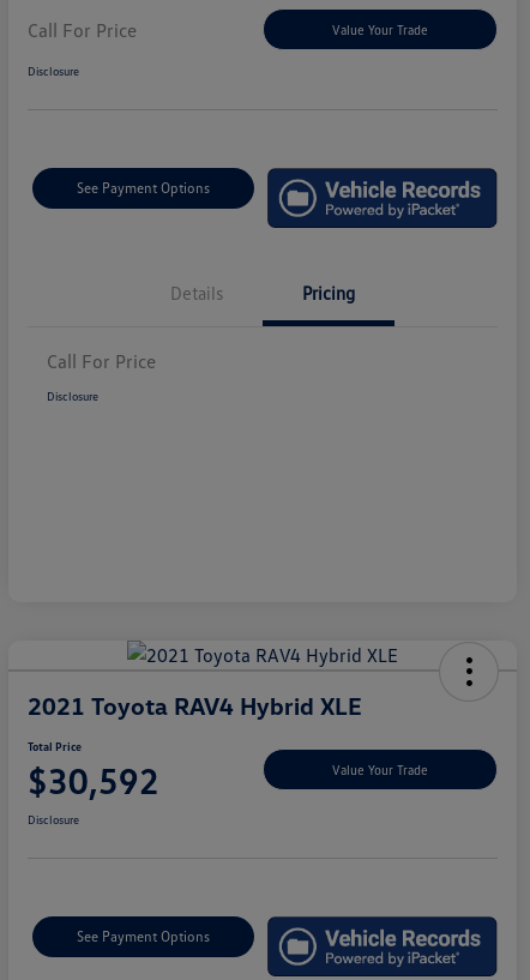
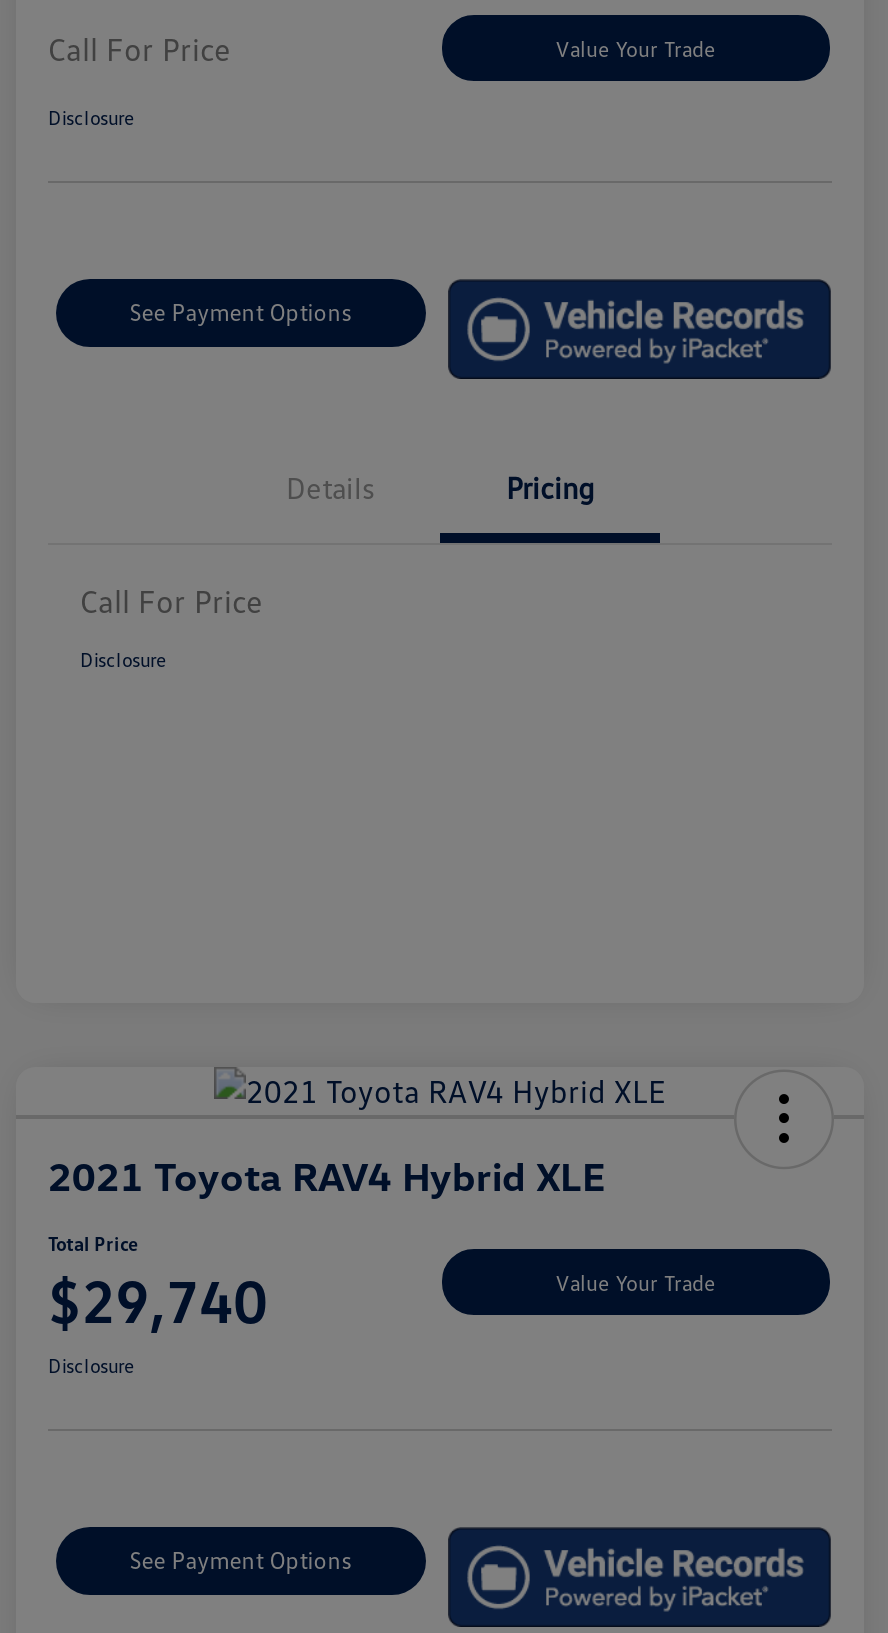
- $30,592
+ $29,740
